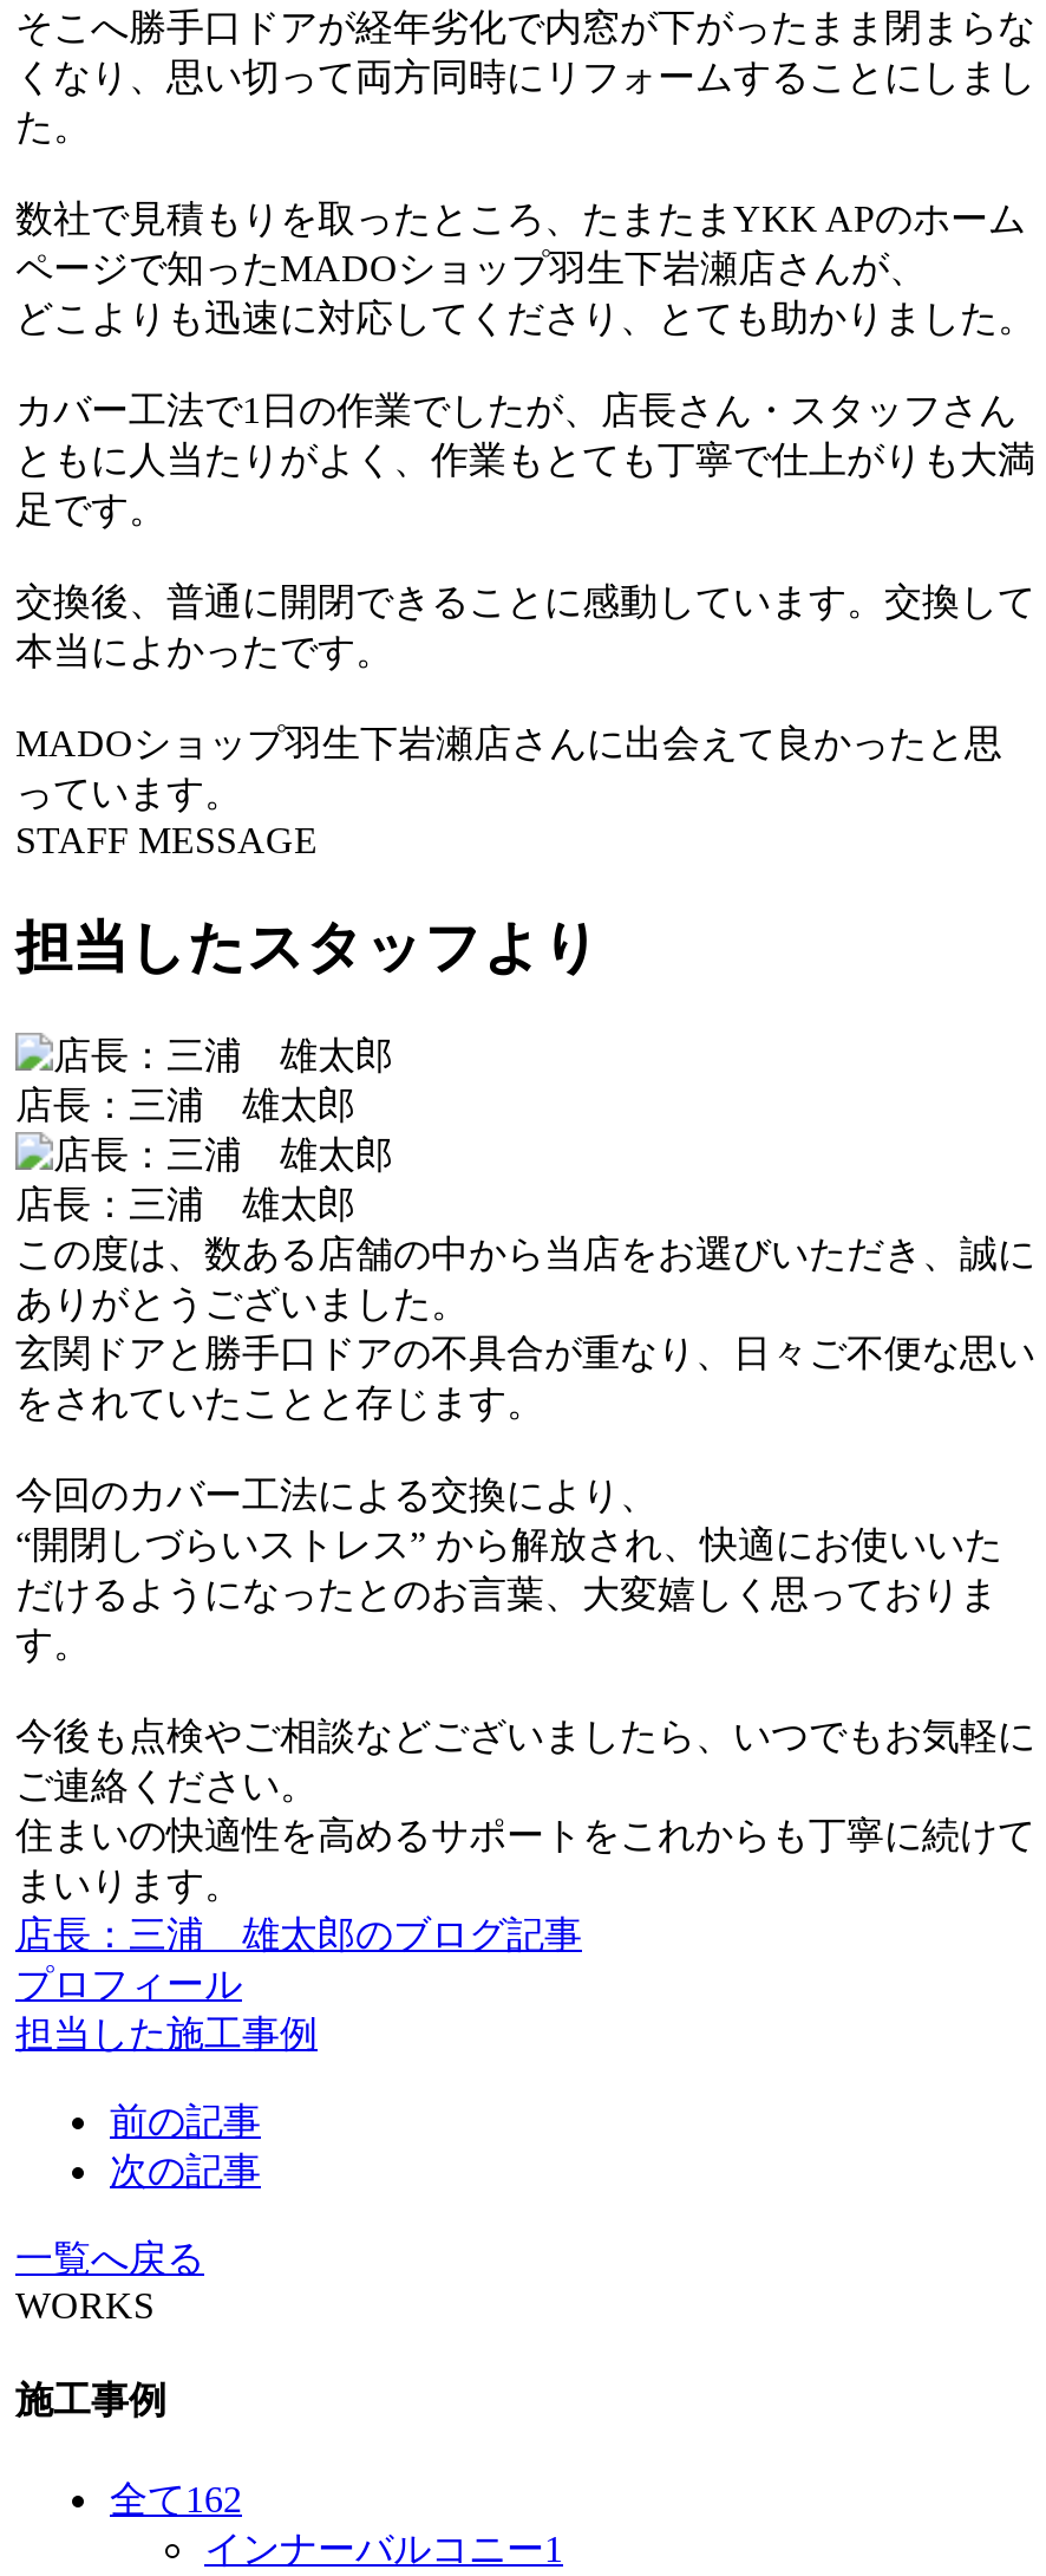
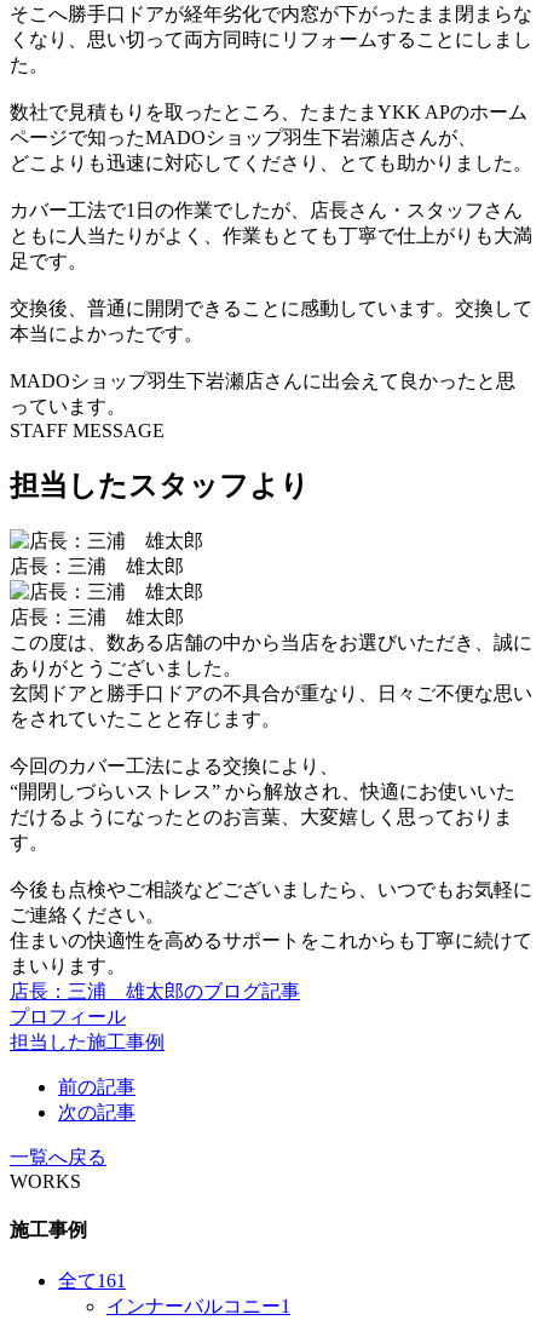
- 全て162
+ 全て161
